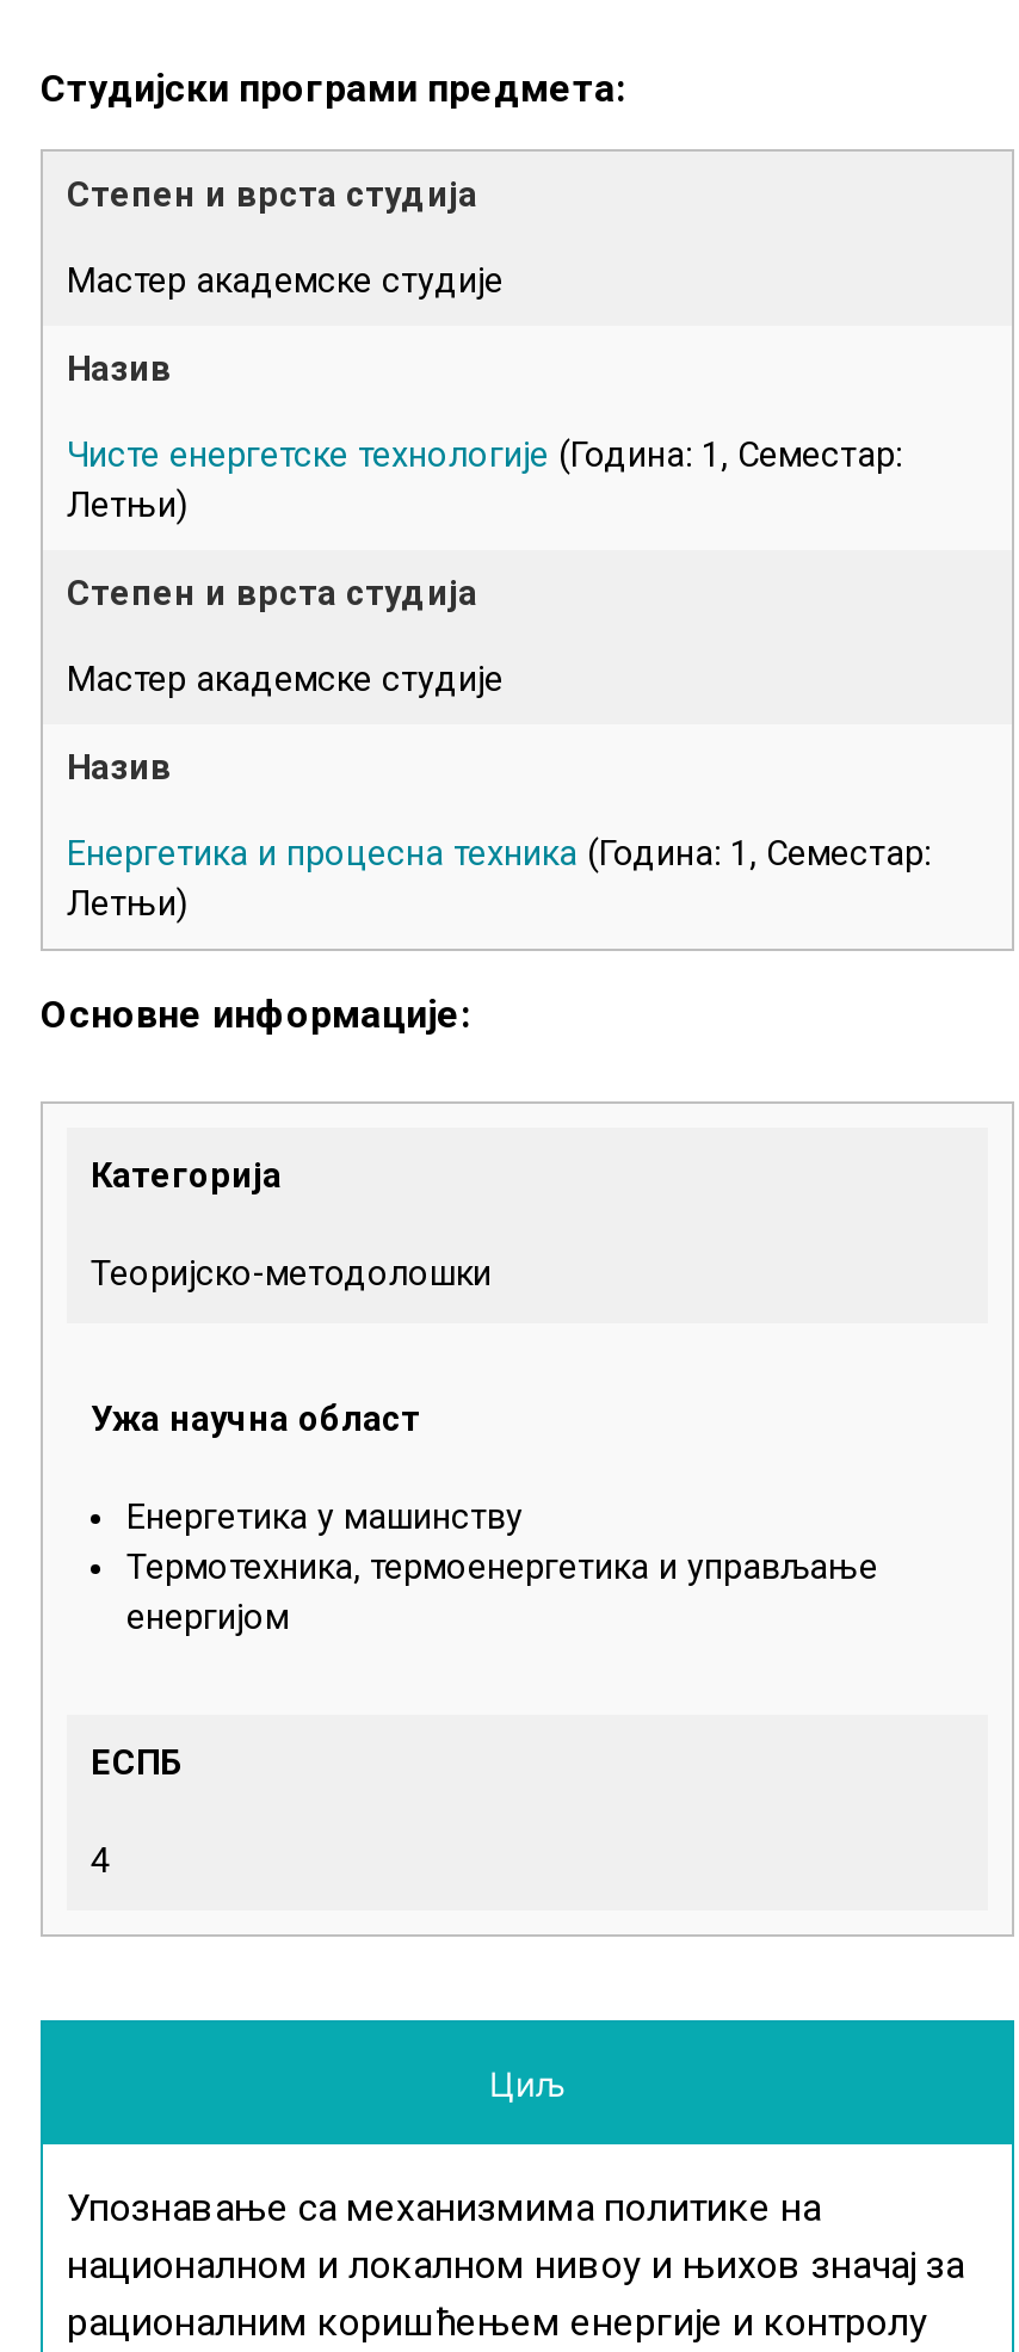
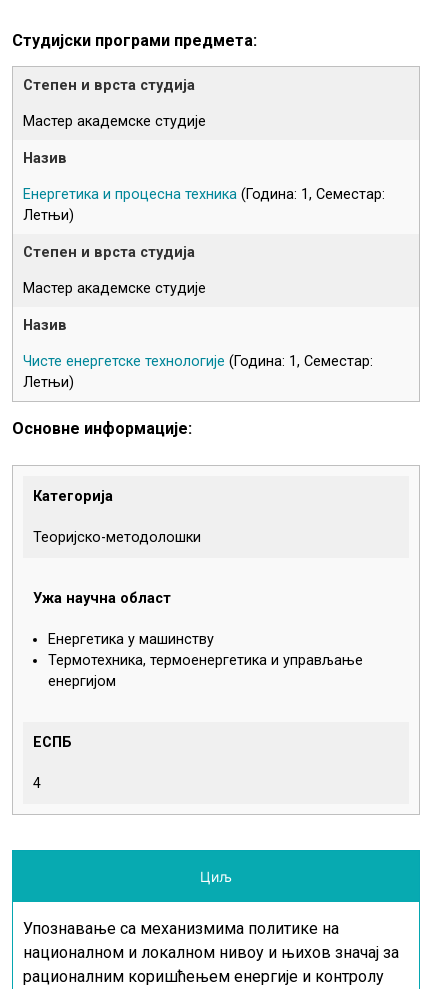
moved down: Чисте енергетске технологије (Година: 1, Семестар:

moved up: Енергетика и процесна техника (Година: 1, Семестар:
